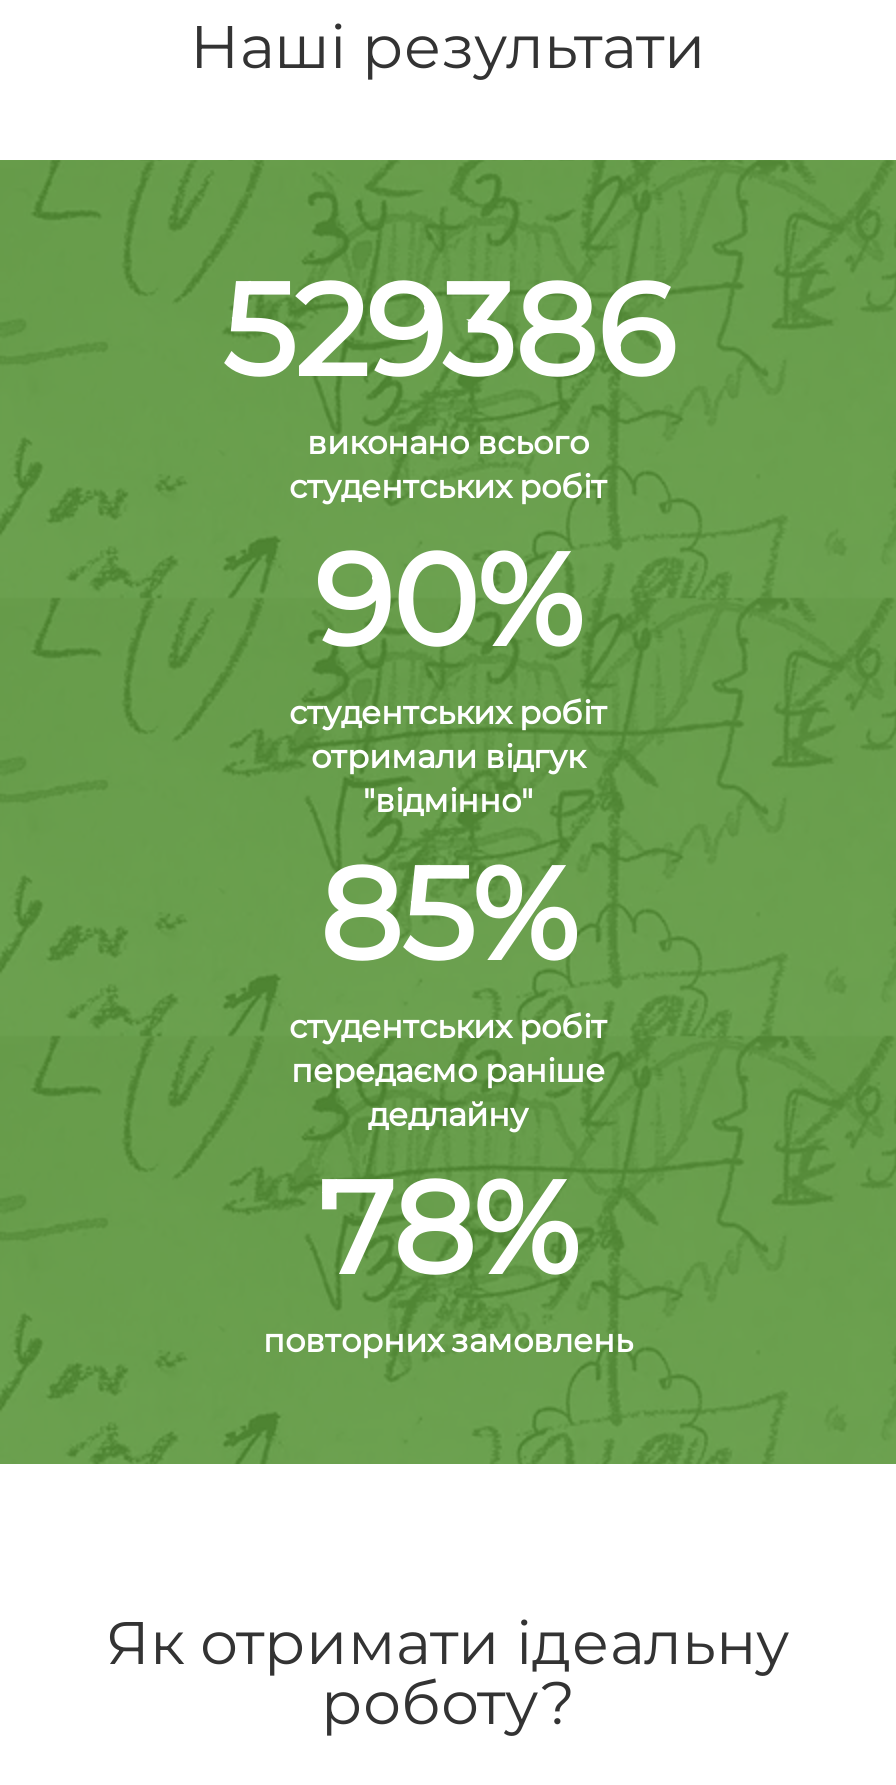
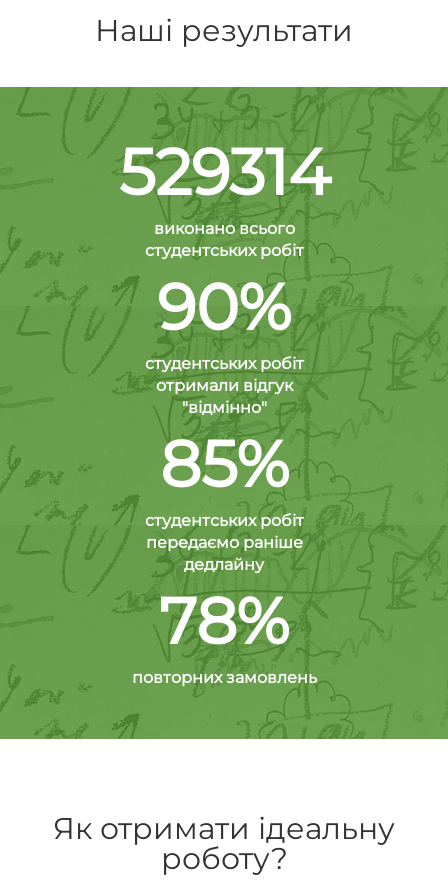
- 529386
+ 529314
